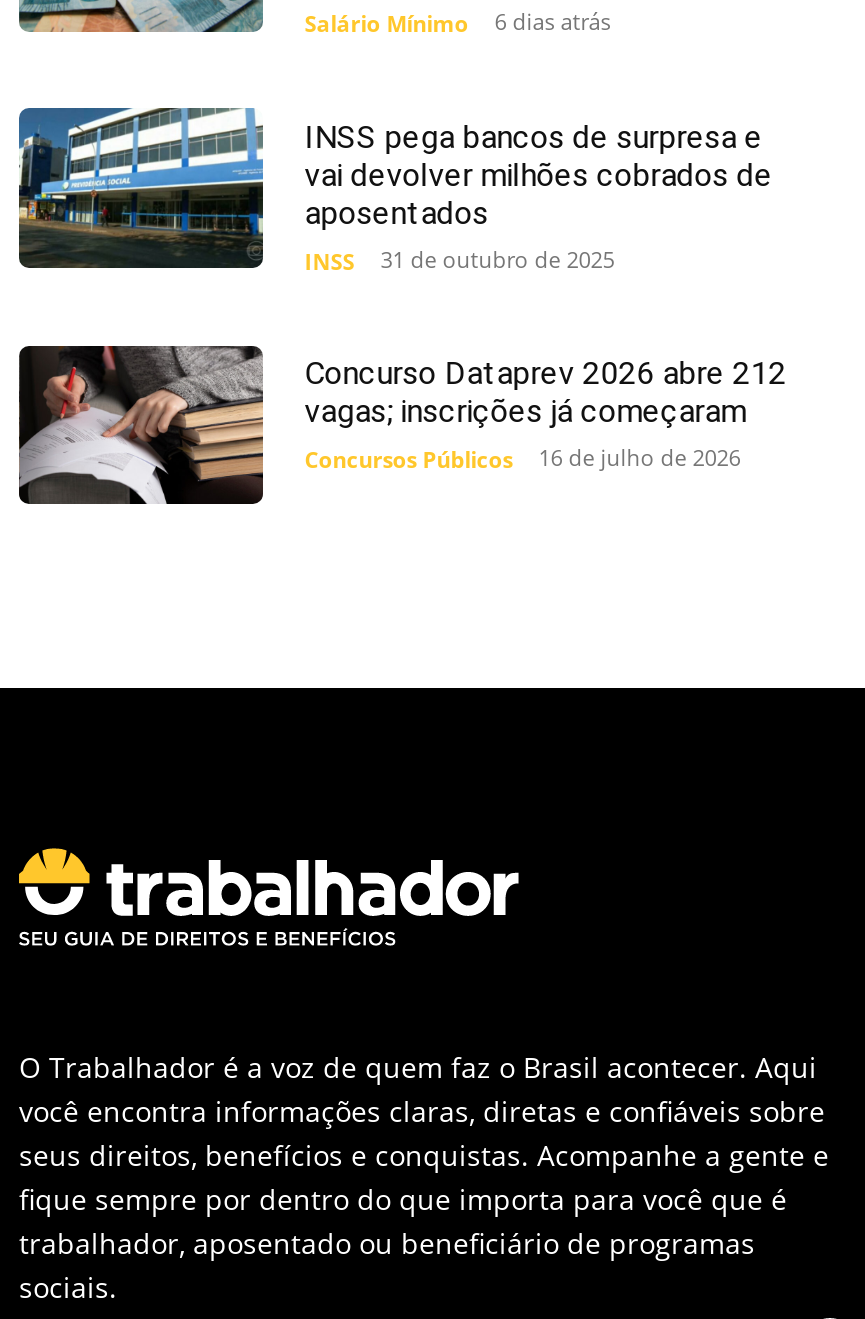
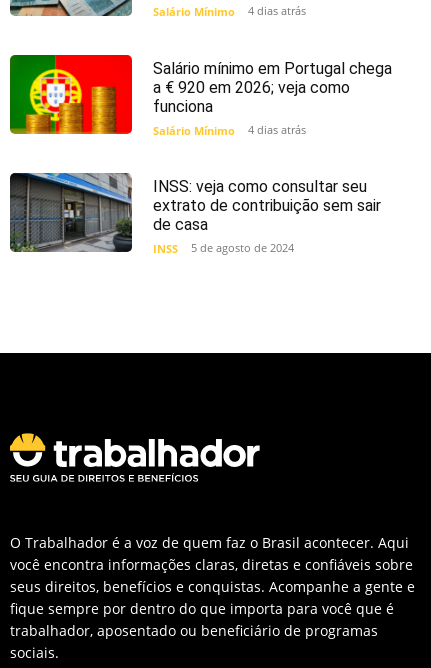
- [image]
- 6 dias atrás
- INSS pega bancos de surpresa e
- vai devolver milhões cobrados de
- aposentados
+ [image]
+ 4 dias atrás
+ Salário mínimo em Portugal chega
+ a € 920 em 2026; veja como
+ funciona
+ Salário Mínimo
+ 4 dias atrás
+ INSS: veja como consultar seu
+ extrato de contribuição sem sair
+ de casa

- 31 de outubro de 2025
- Concurso Dataprev 2026 abre 212
- vagas; inscrições já começaram
- Concursos Públicos
- 16 de julho de 2026
+ 5 de agosto de 2024

moved down: INSS

- [image]
+ [image]
